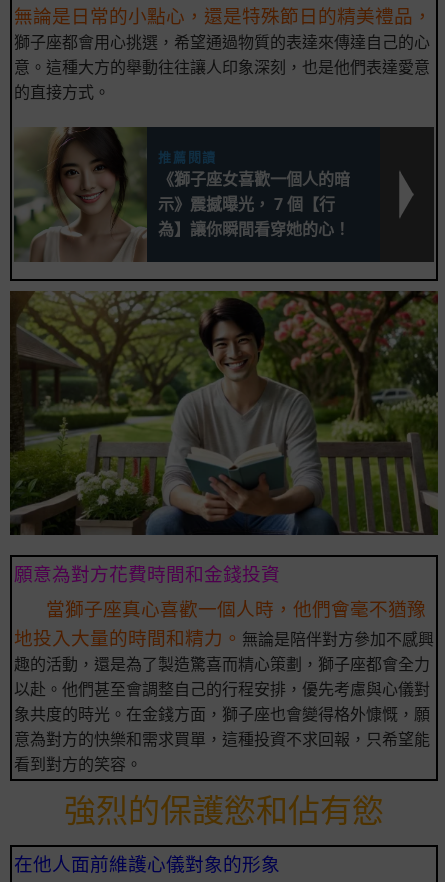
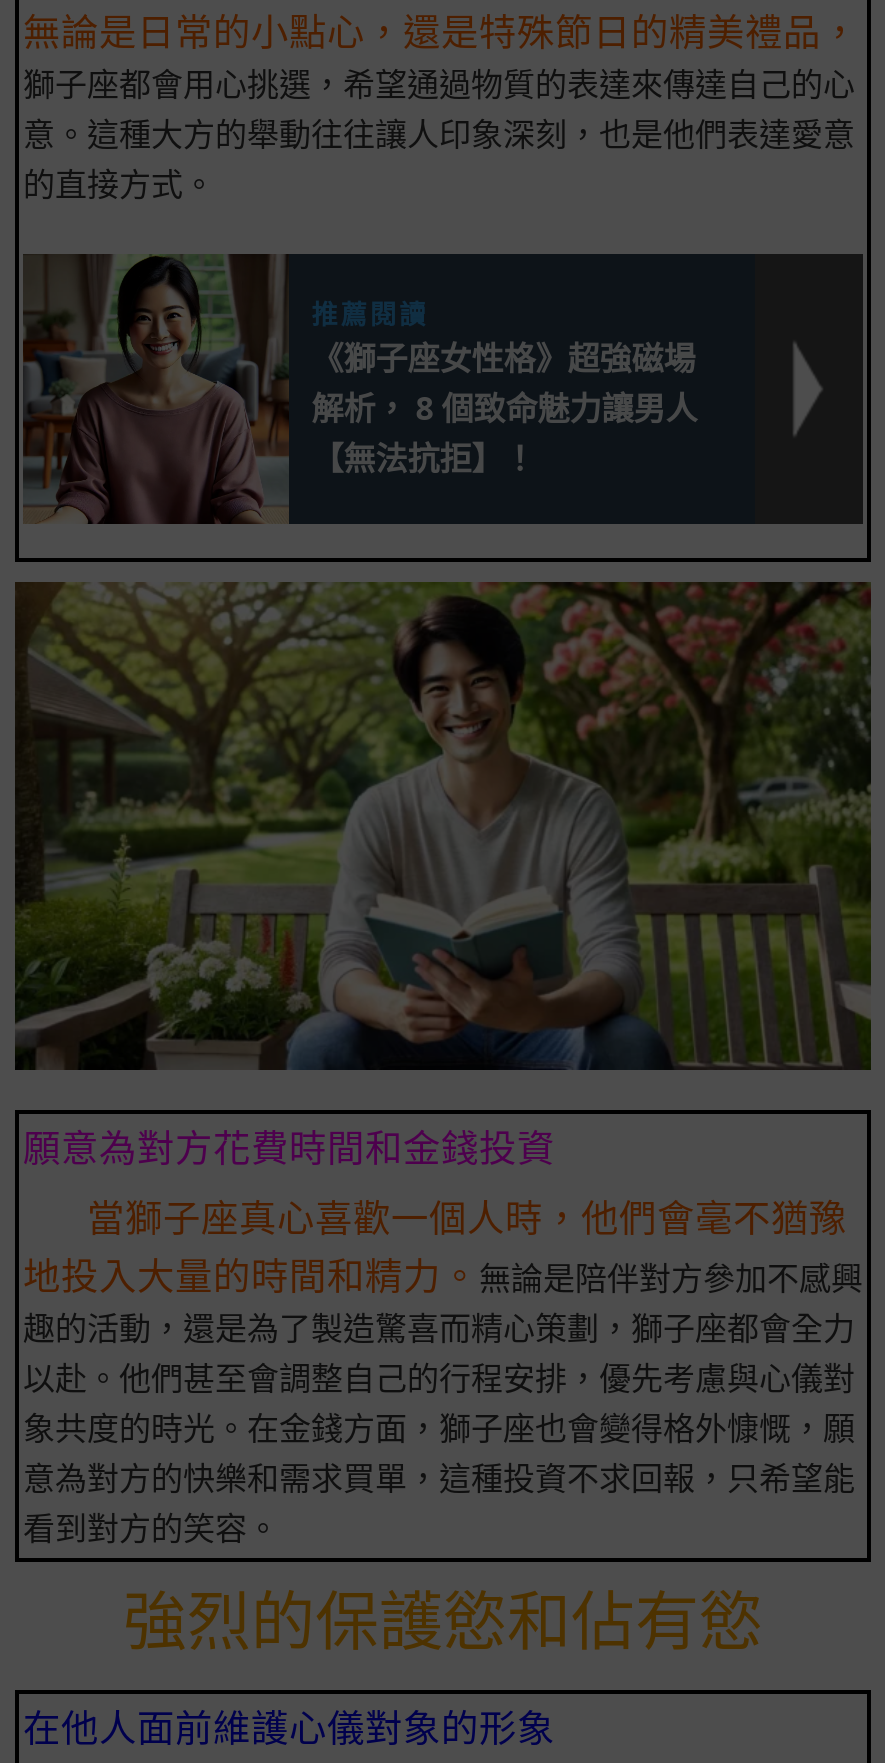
- [image]
- 《獅子座女喜歡一個人的暗
- 示》震撼曝光， 7 個【行
- 為】讓你瞬間看穿她的心！
+ [image]
+ 《獅子座女性格》超強磁場
+ 解析， 8 個致命魅力讓男人
+ 【無法抗拒】！
